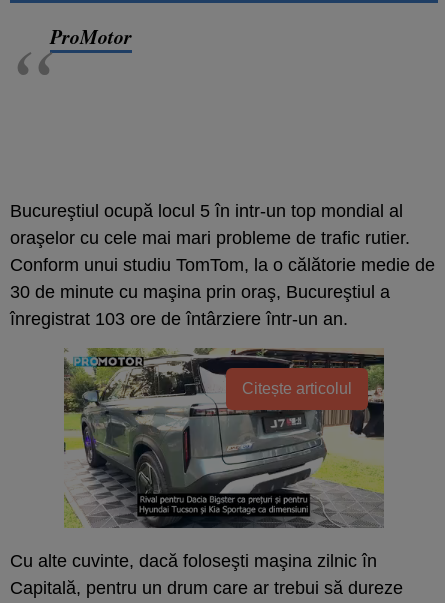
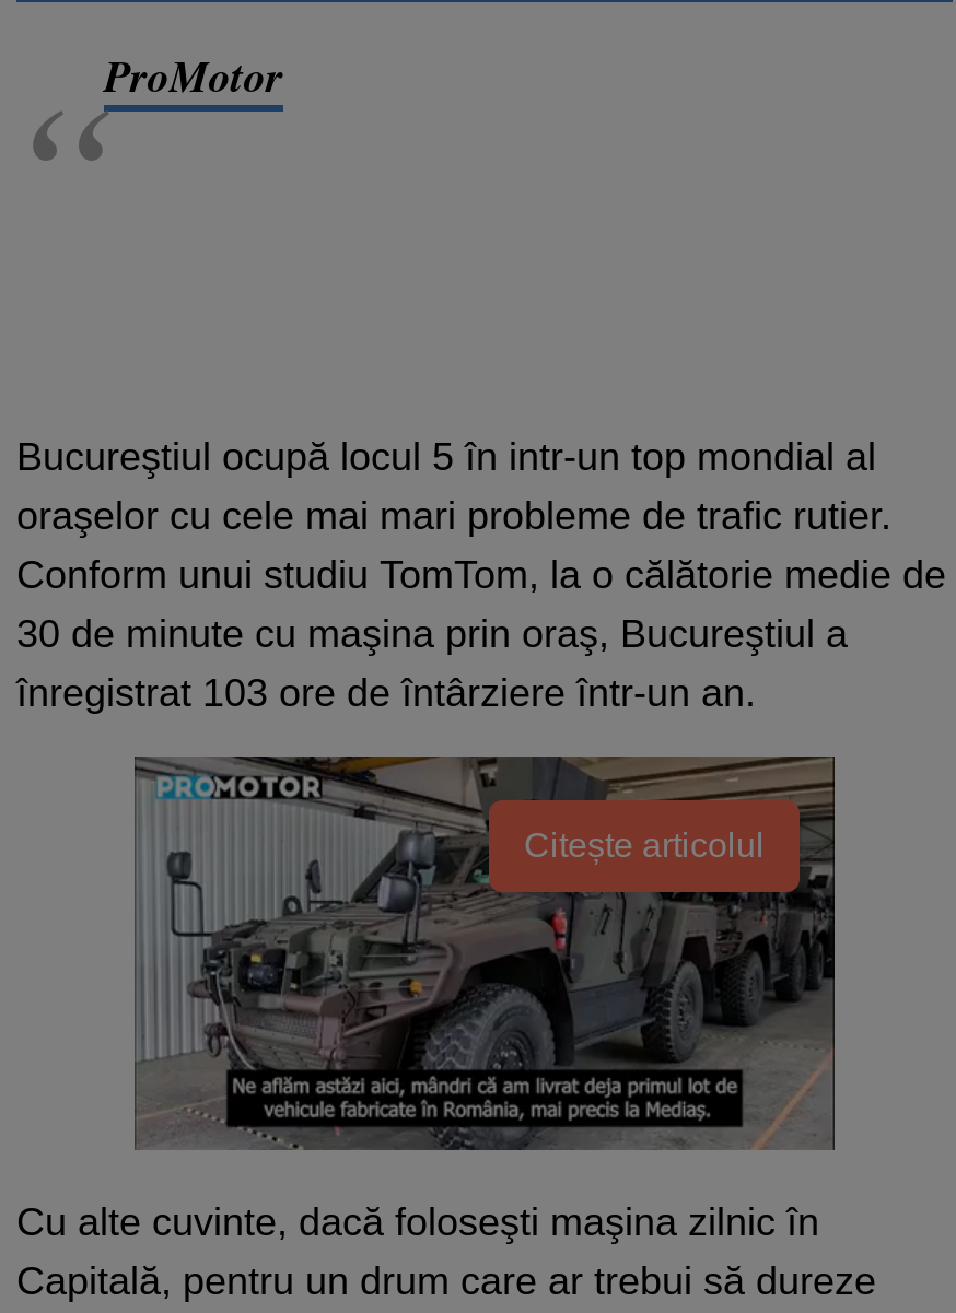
- [image]
+ [image]
